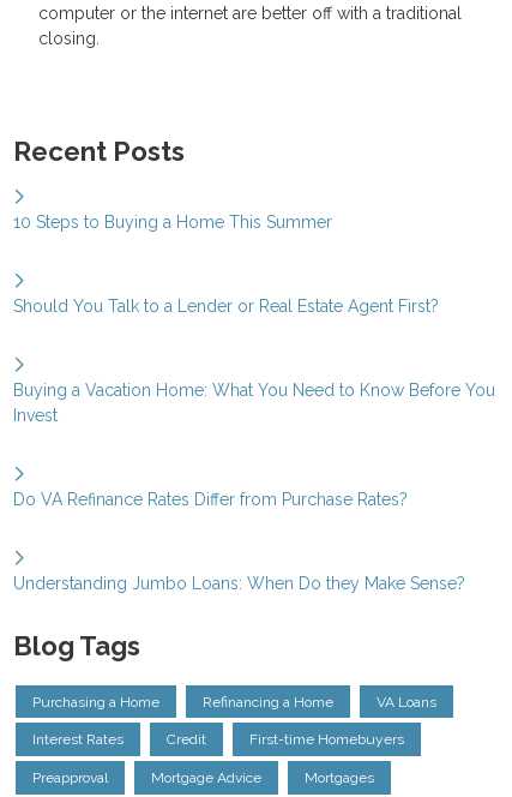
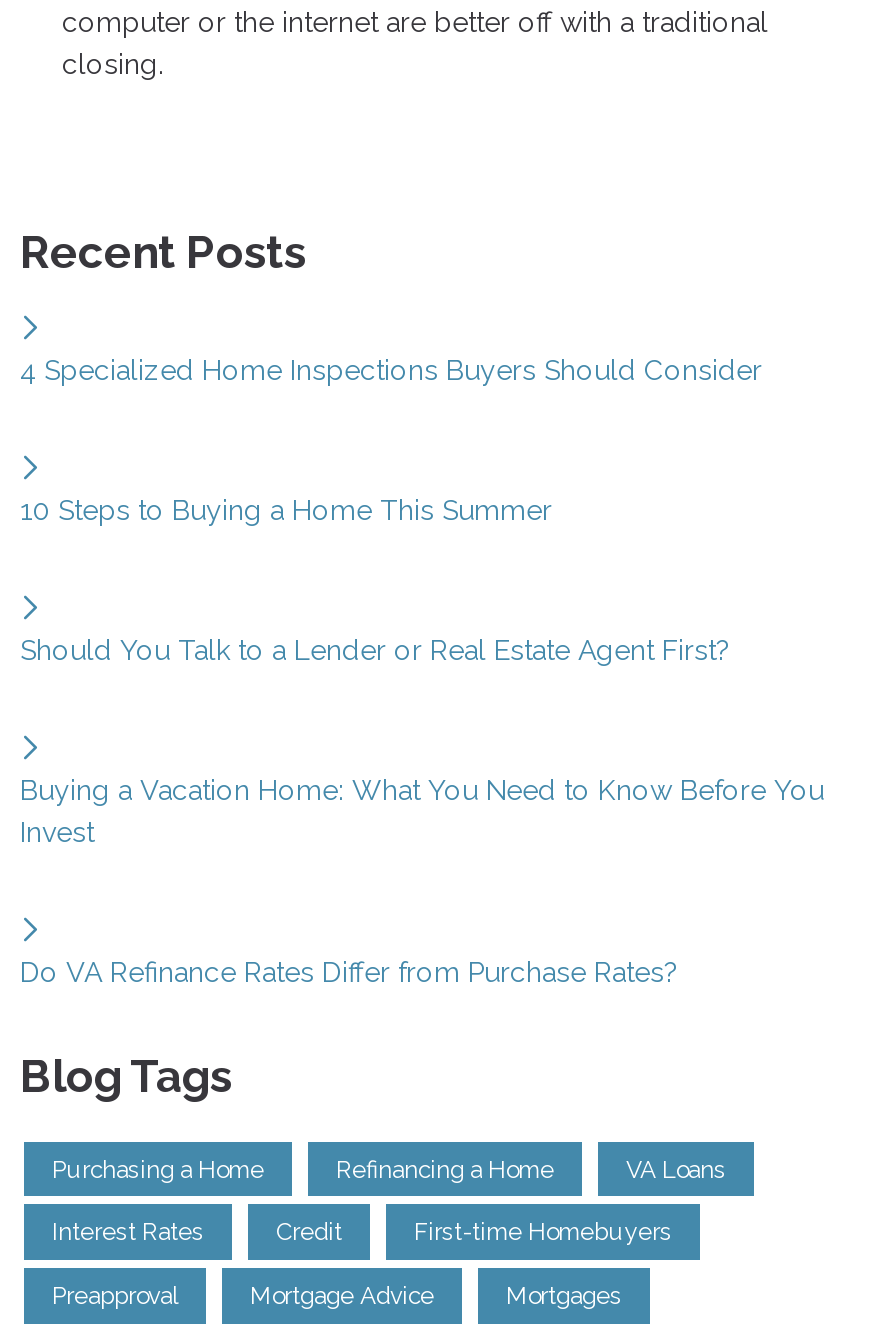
+ 4 Specialized Home Inspections Buyers Should Consider

moved down: 10 Steps to Buying a Home This Summer | Should You Talk to a Lender or Real Estate Agent First? | Buying a Vacation Home: What You Need to Know Before You | Invest | Do VA Refinance Rates Differ from Purchase Rates?

- Understanding Jumbo Loans: When Do they Make Sense?
